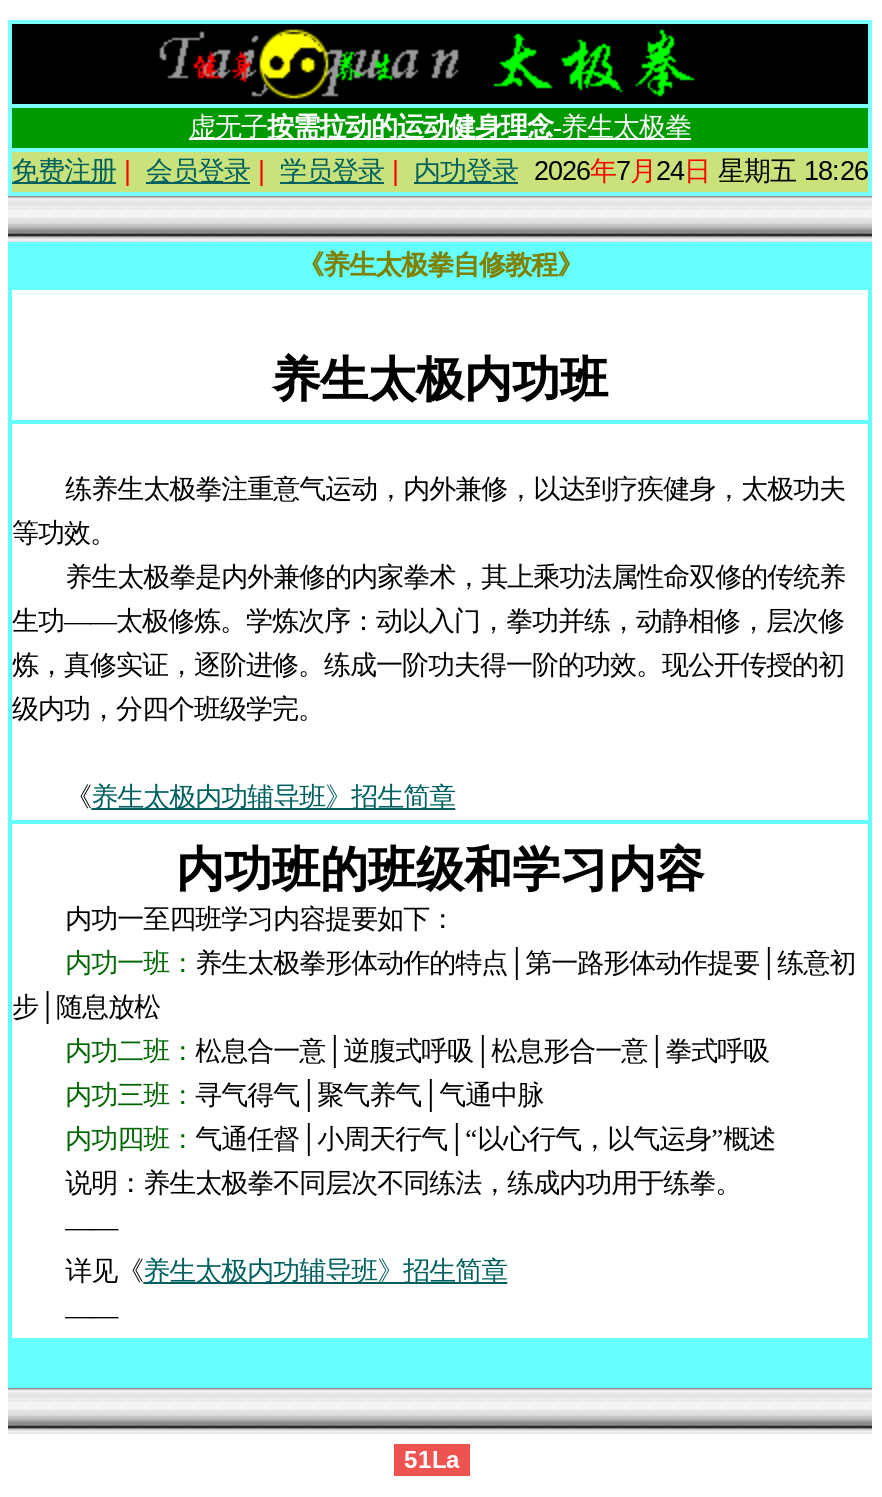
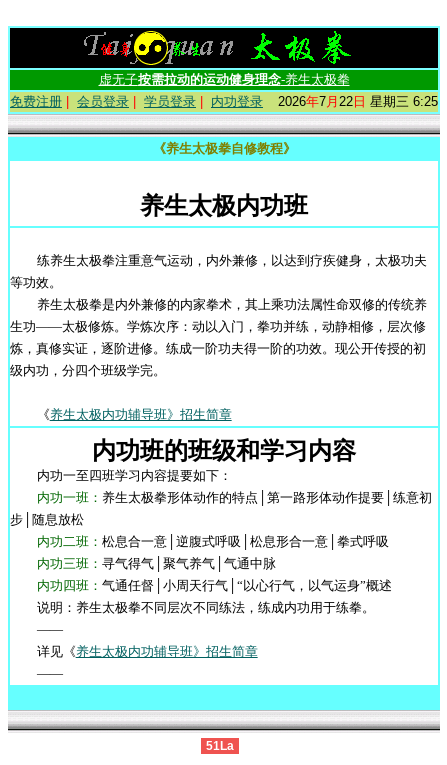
- 2026年7月24日星期五18:26
+ 2026年7月22日星期三6:25
